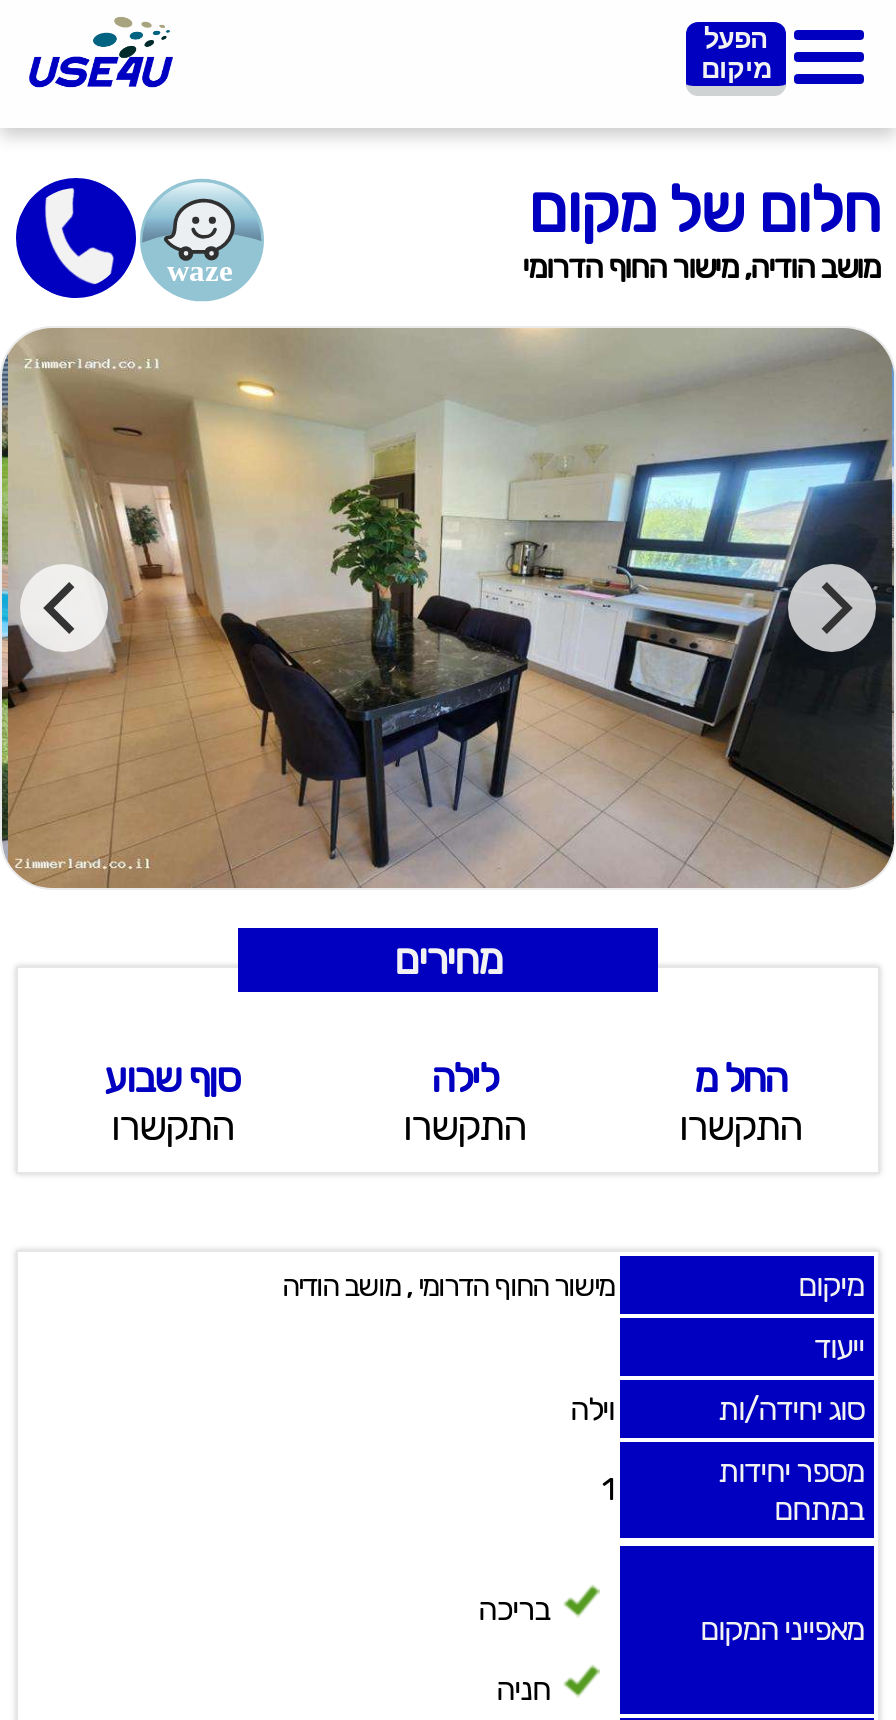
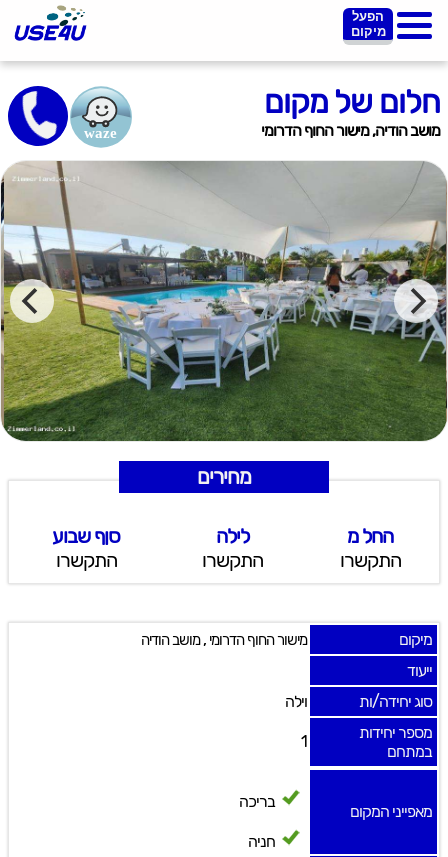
- [image]
+ [image]
